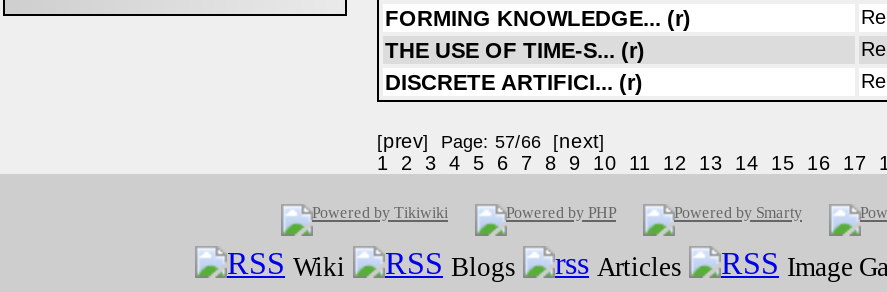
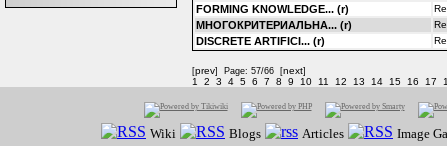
- THE USE OF TIME-S... (r)
+ МНОГОКРИТЕРИАЛЬНА... (r)
